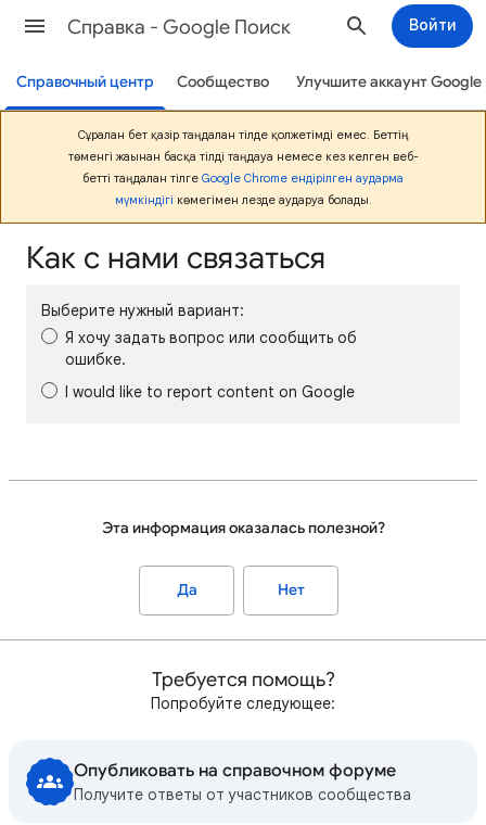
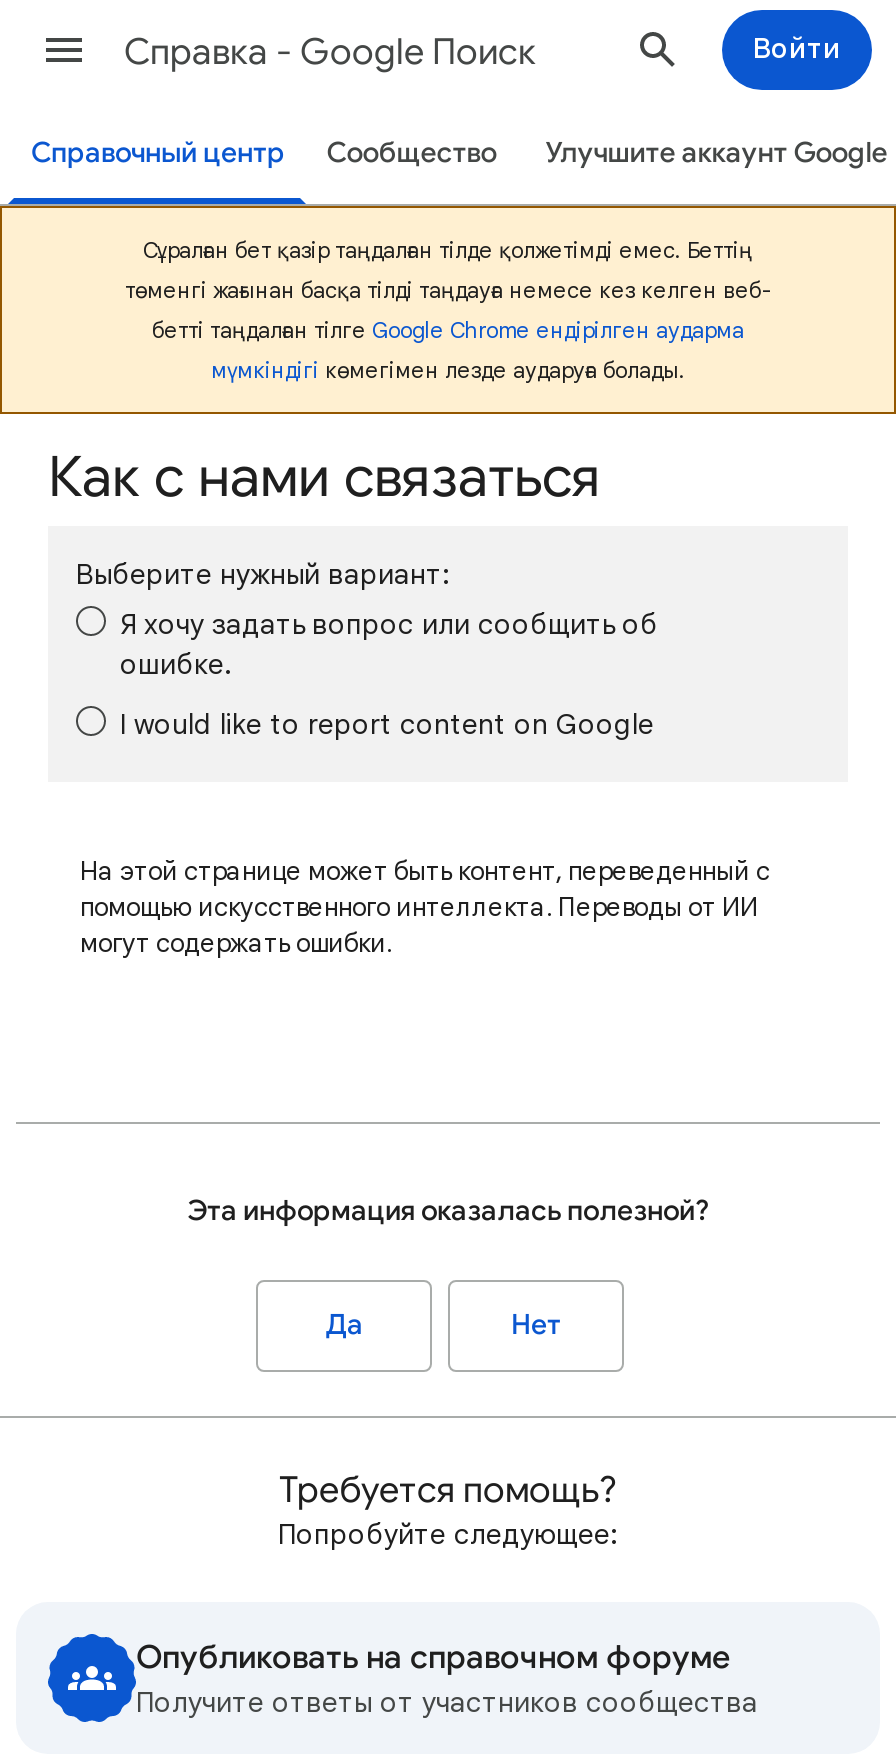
+ На этой странице может быть контент, переведенный с
+ помощью искусственного интеллекта. Переводы от ИИ
+ могут содержать ошибки.
